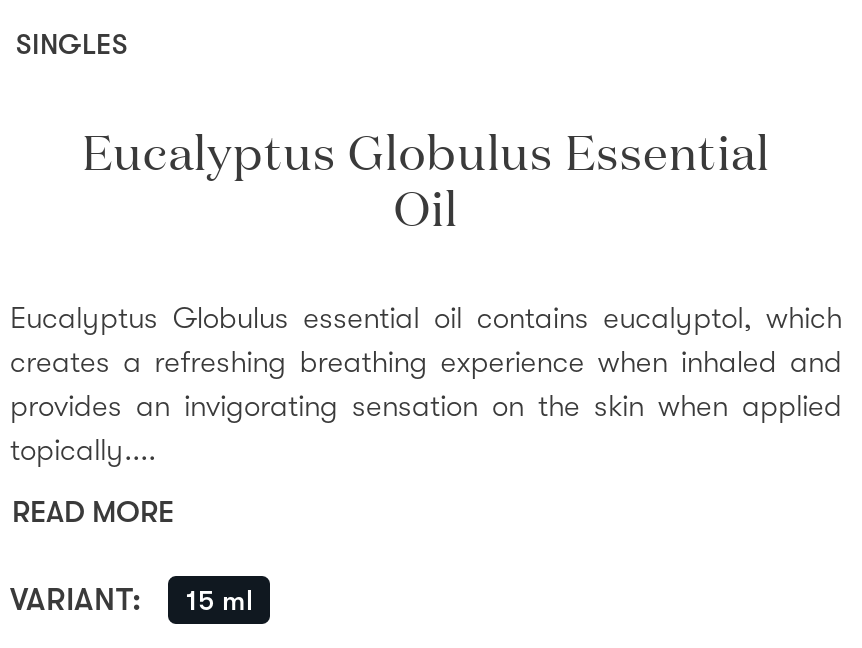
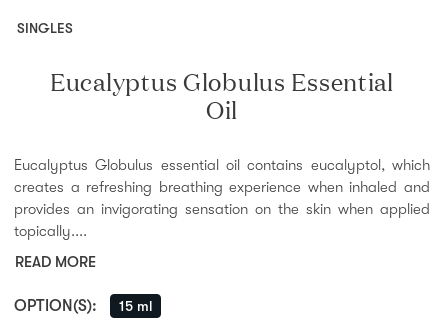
- VARIANT:
+ OPTION(S):
